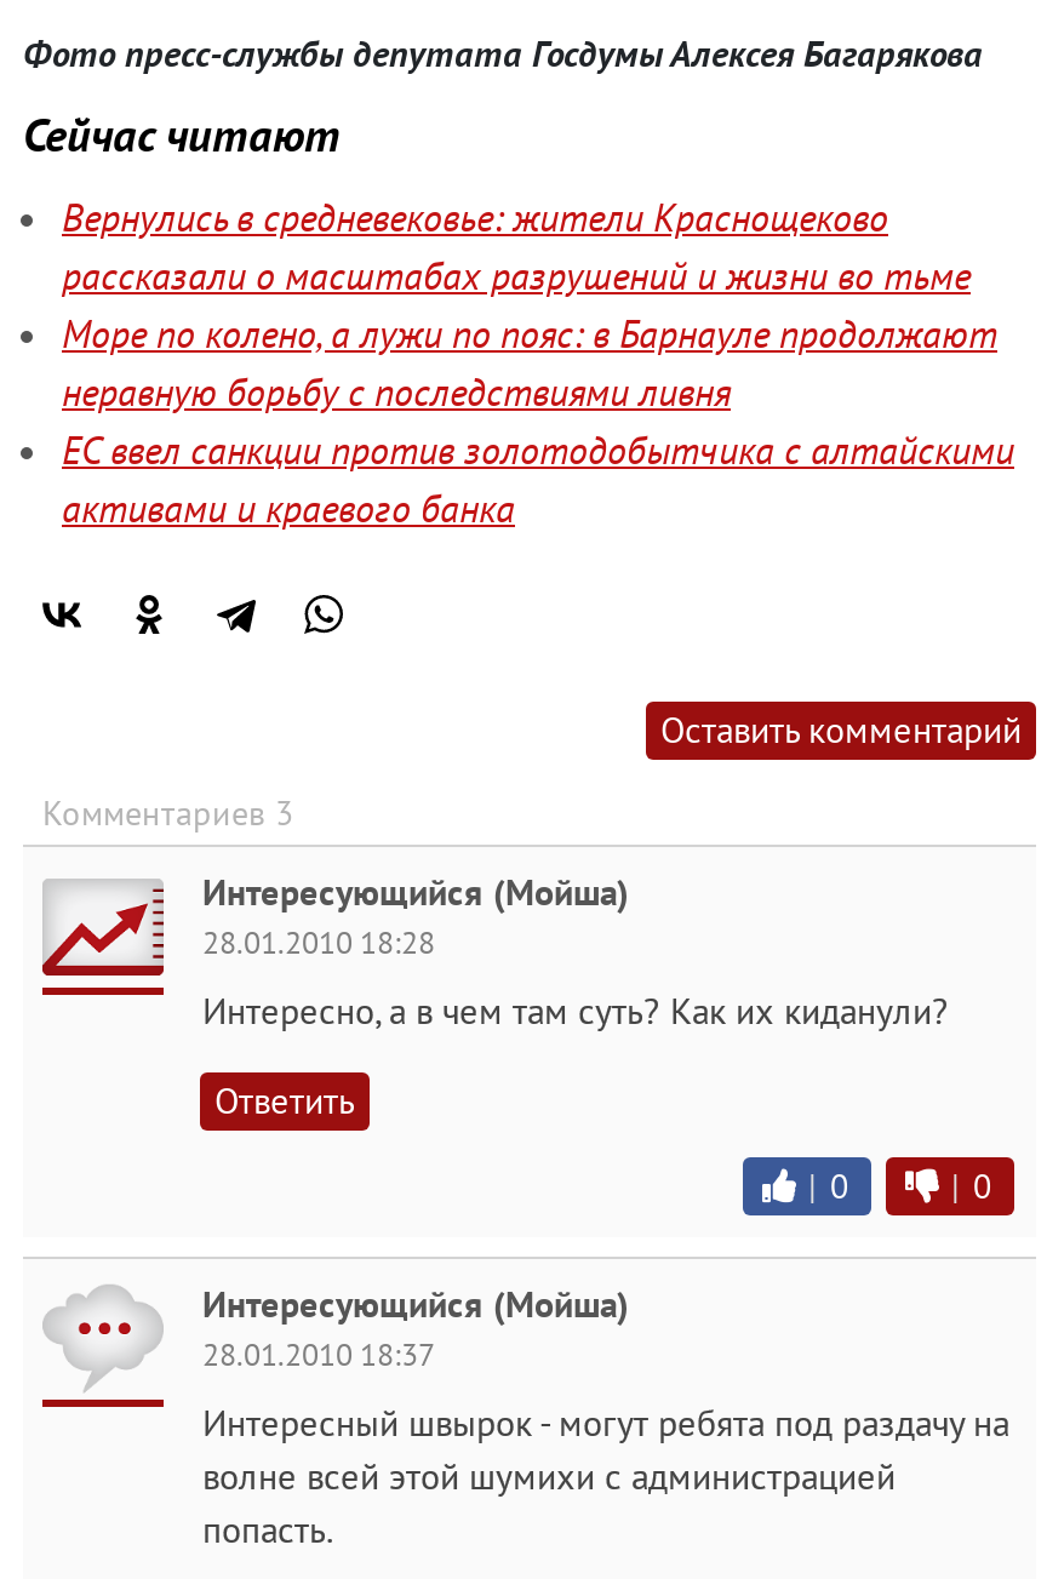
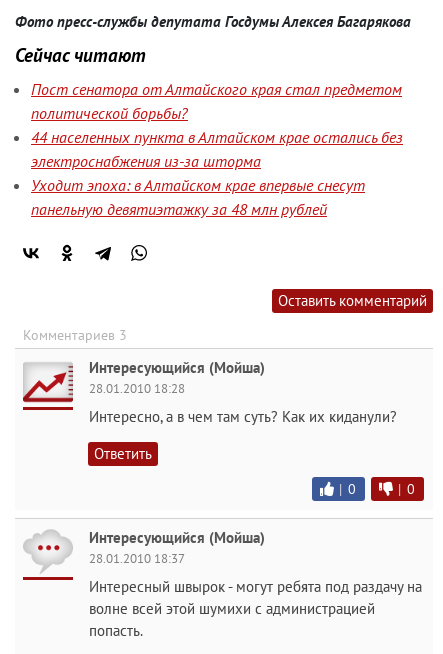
- Вернулись в средневековье: жители Краснощеково
- рассказали о масштабах разрушений и жизни во тьме
- Море по колено, а лужи по пояс: в Барнауле продолжают
- неравную борьбу с последствиями ливня
- ЕС ввел санкции против золотодобытчика с алтайскими
- активами и краевого банка
+ Пост сенатора от Алтайского края стал предметом
+ политической борьбы?
+ 44 населенных пункта в Алтайском крае остались без
+ электроснабжения из-за шторма
+ Уходит эпоха: в Алтайском крае впервые снесут
+ панельную девятиэтажку за 48 млн рублей
